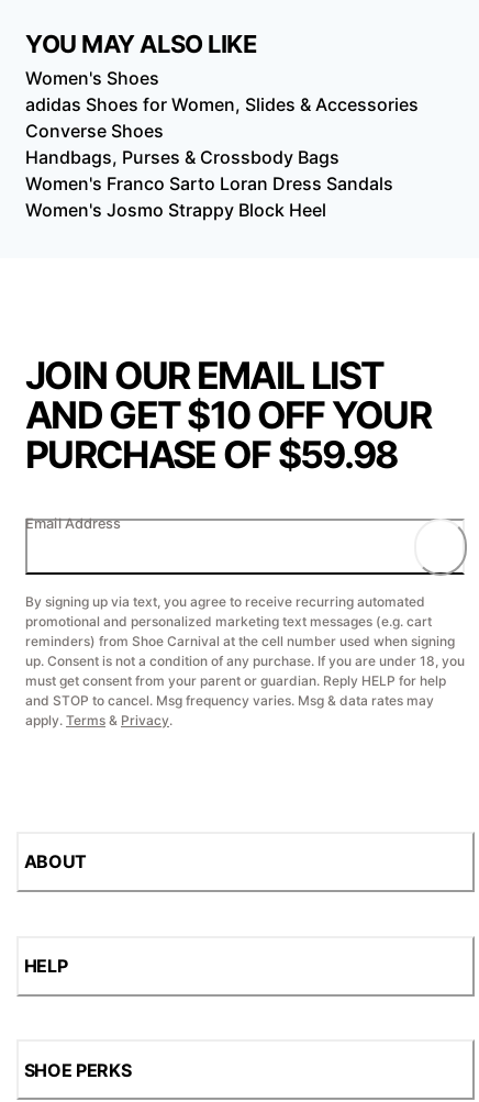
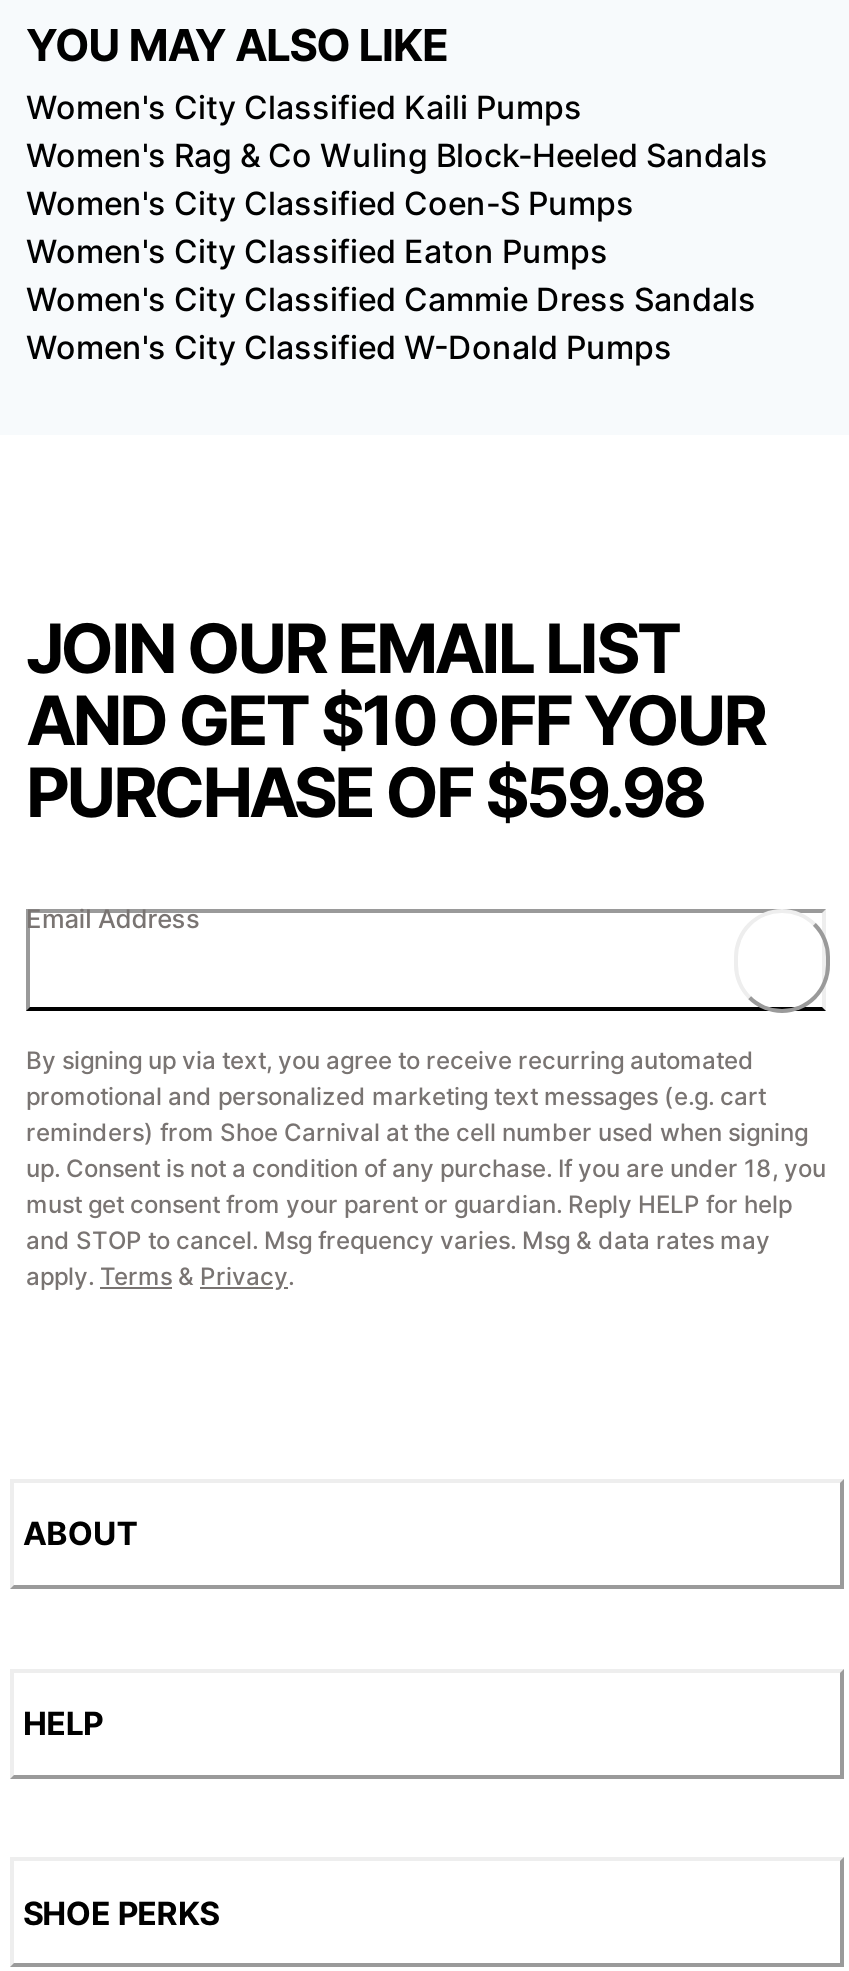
- Women's Shoes
- adidas Shoes for Women, Slides & Accessories
- Converse Shoes
- Handbags, Purses & Crossbody Bags
- Women's Franco Sarto Loran Dress Sandals
- Women's Josmo Strappy Block Heel
+ Women's City Classified Kaili Pumps
+ Women's Rag & Co Wuling Block-Heeled Sandals
+ Women's City Classified Coen-S Pumps
+ Women's City Classified Eaton Pumps
+ Women's City Classified Cammie Dress Sandals
+ Women's City Classified W-Donald Pumps
